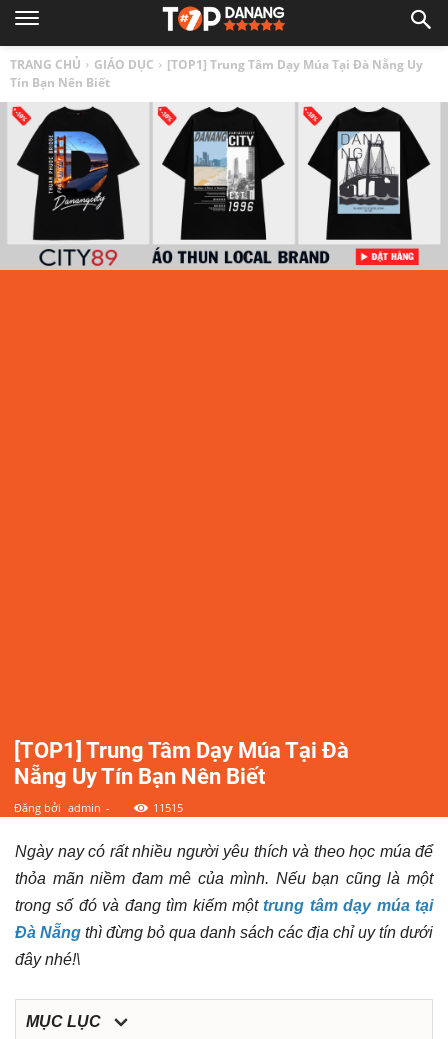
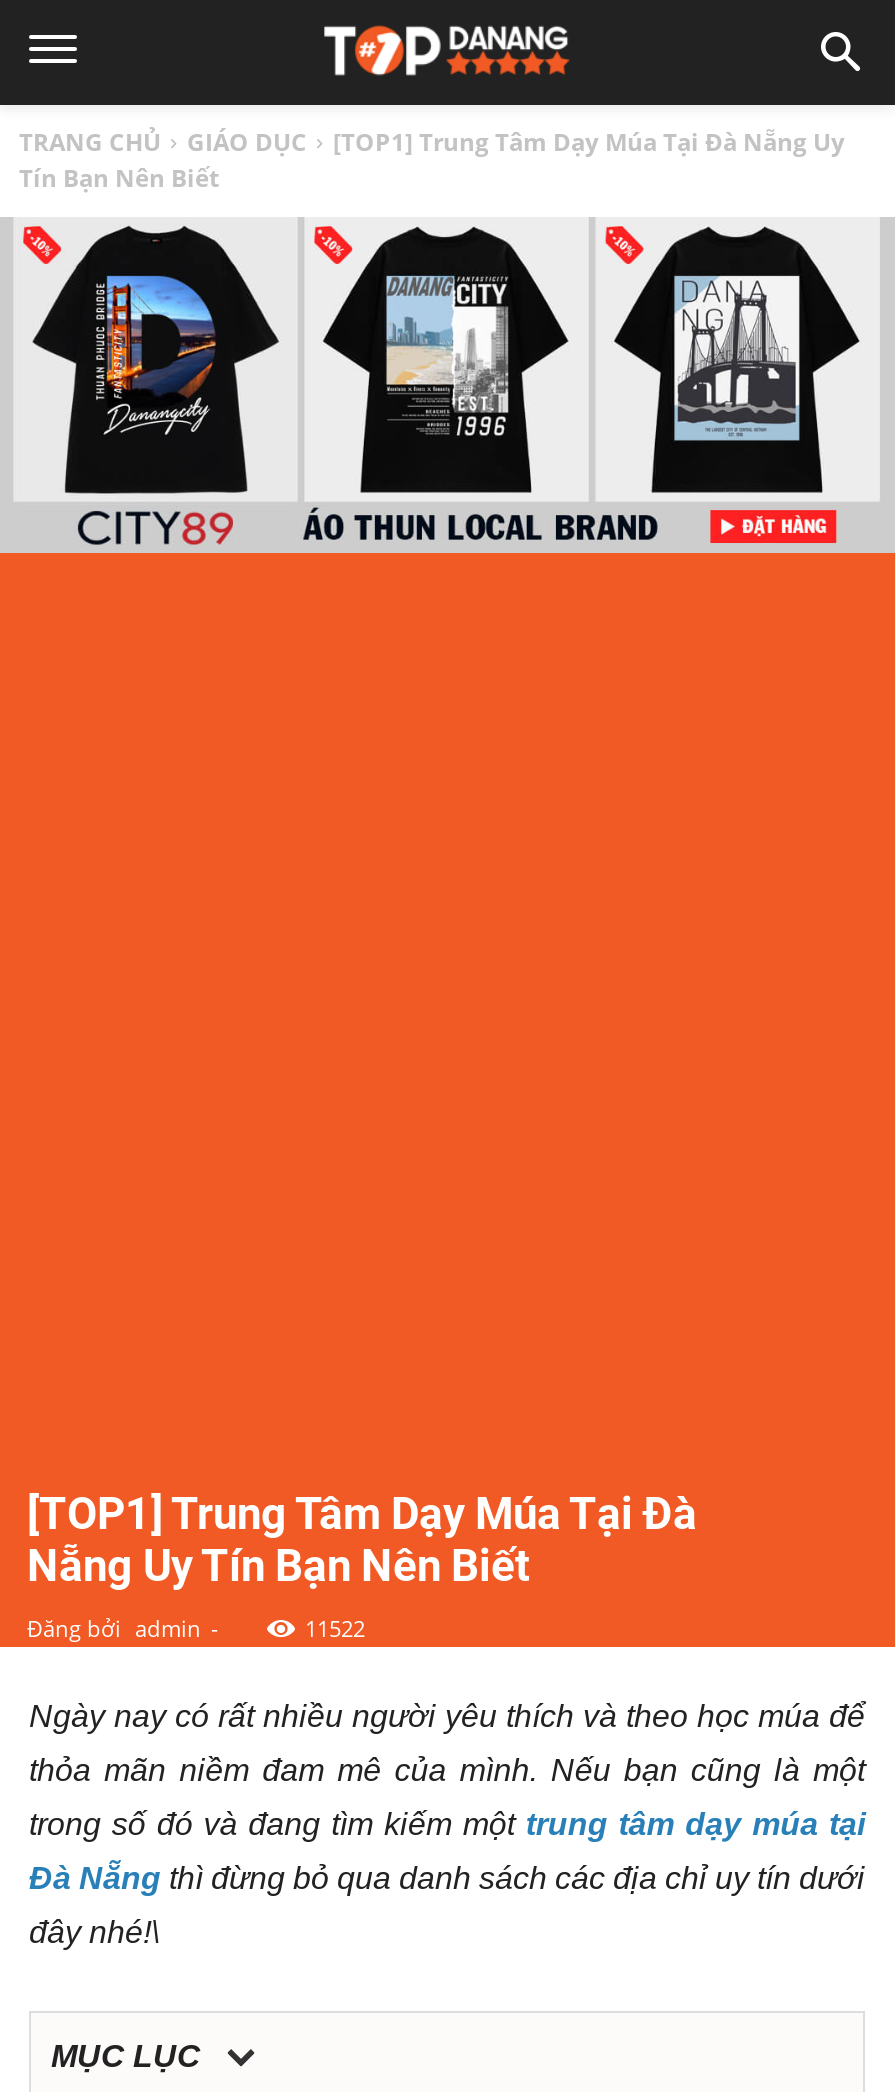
- 11515
+ 11522
